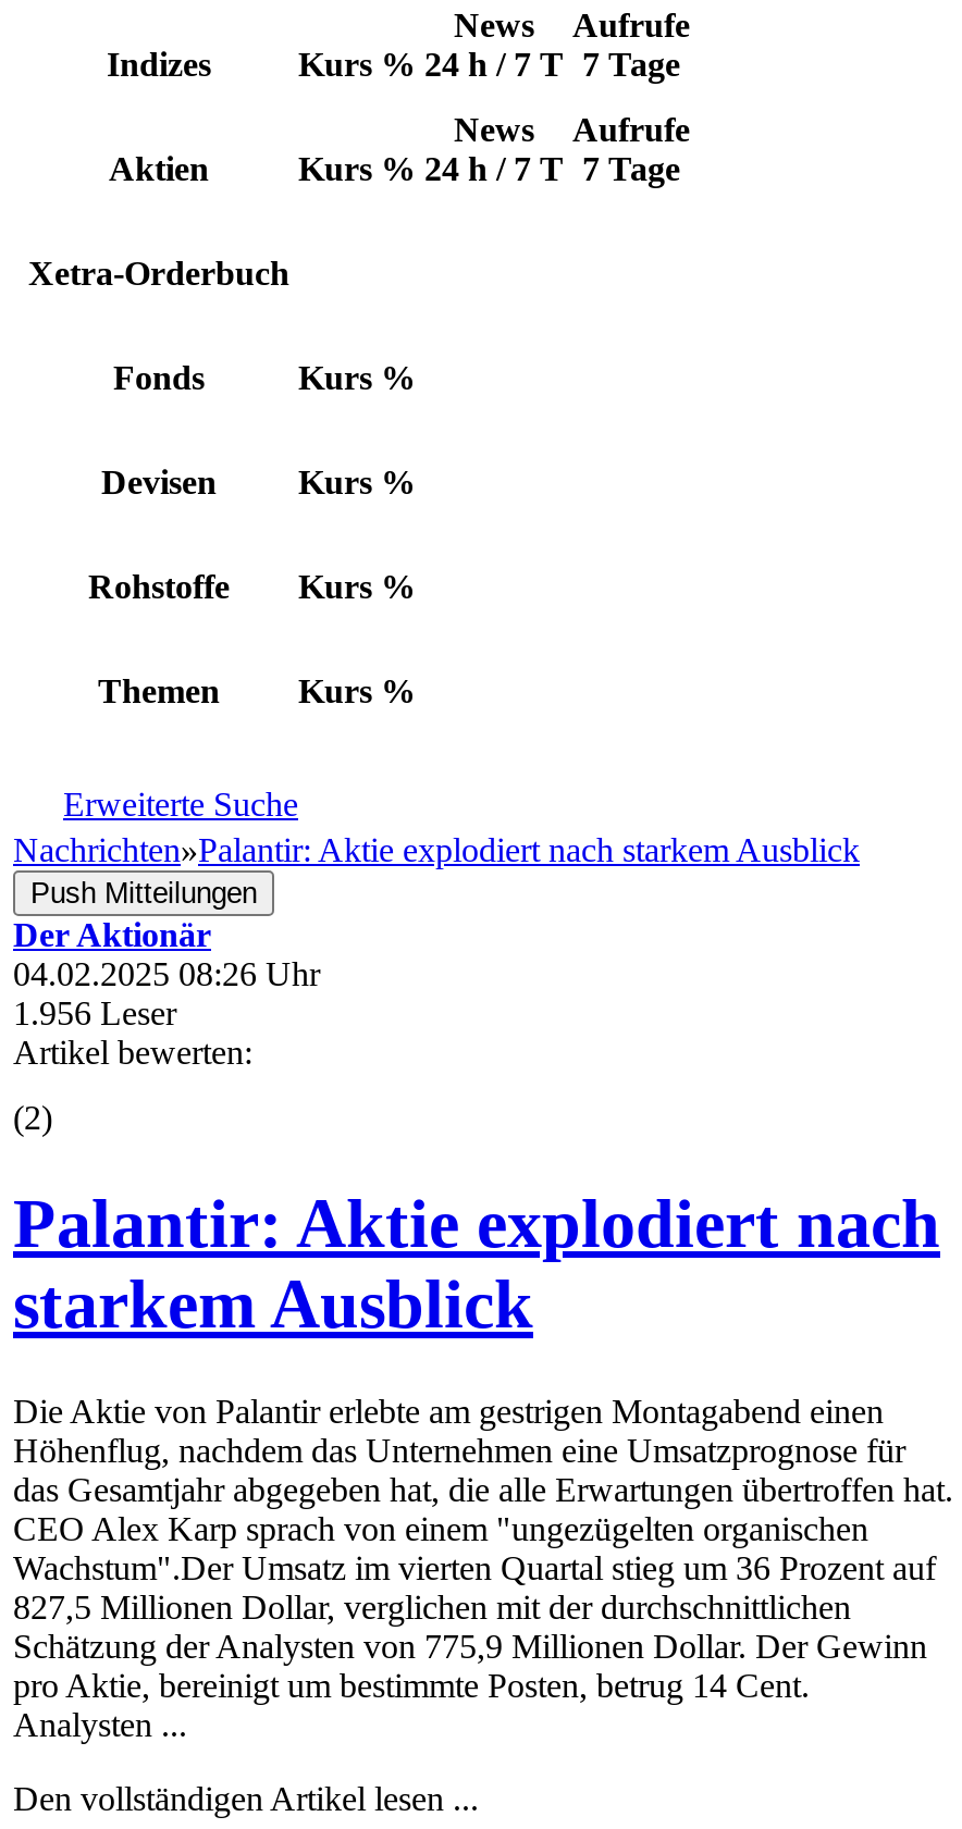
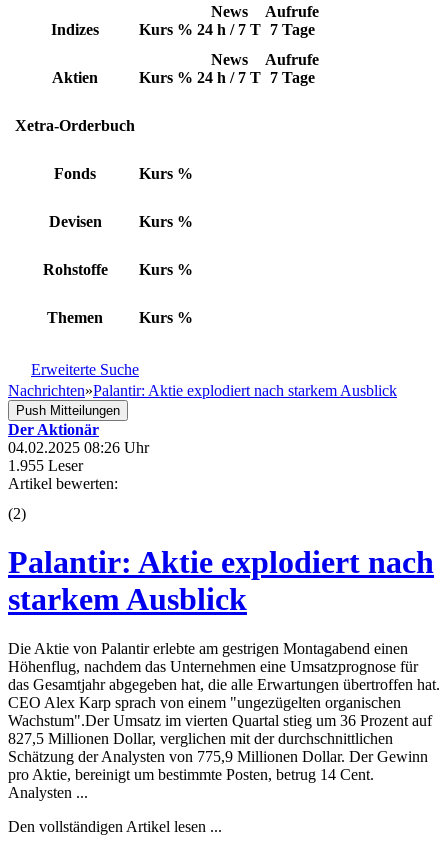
- 1.956 Leser
+ 1.955 Leser
